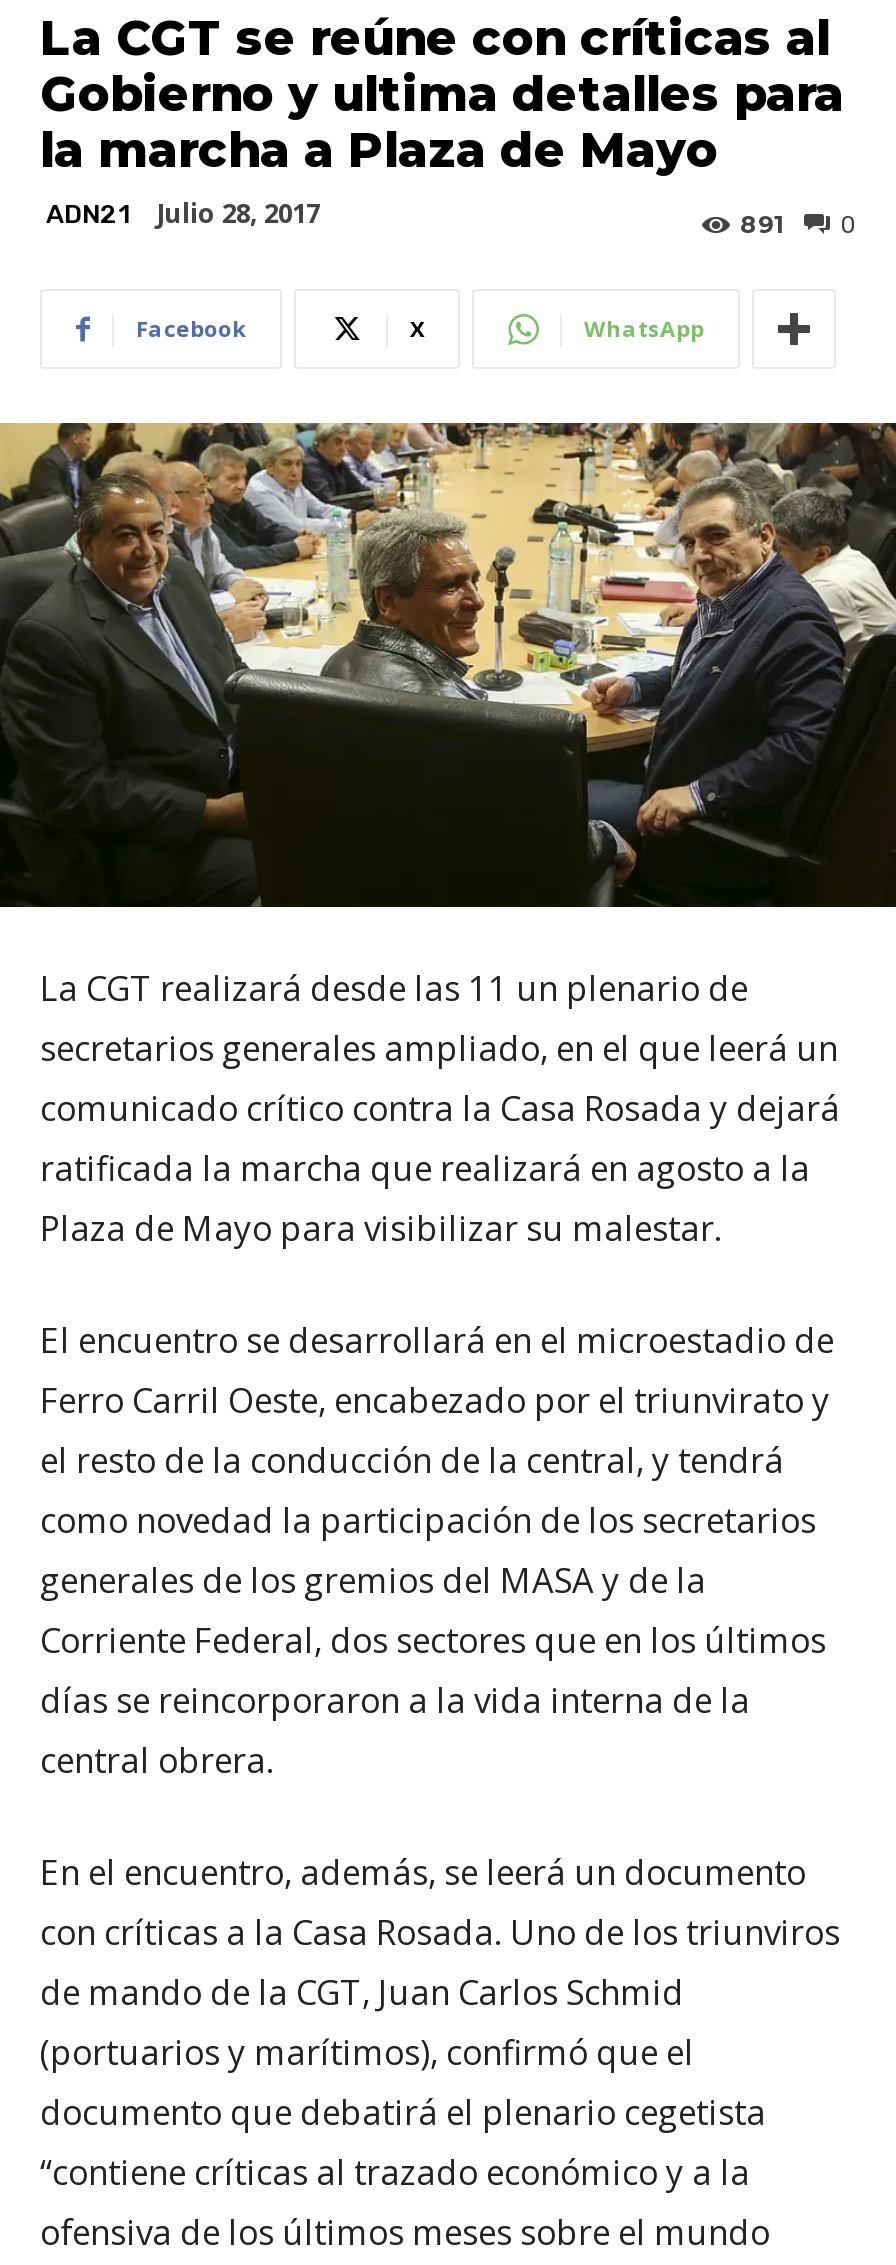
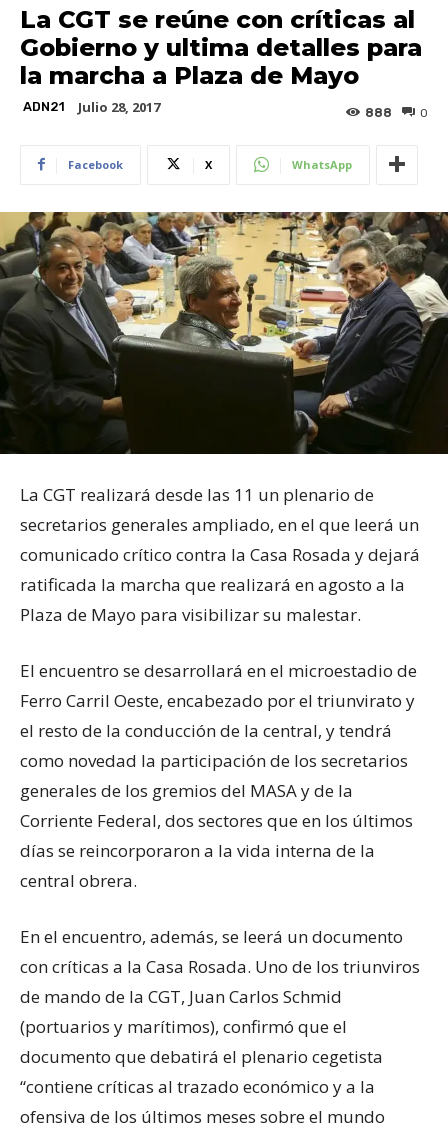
- 891 0
+ 888 0
